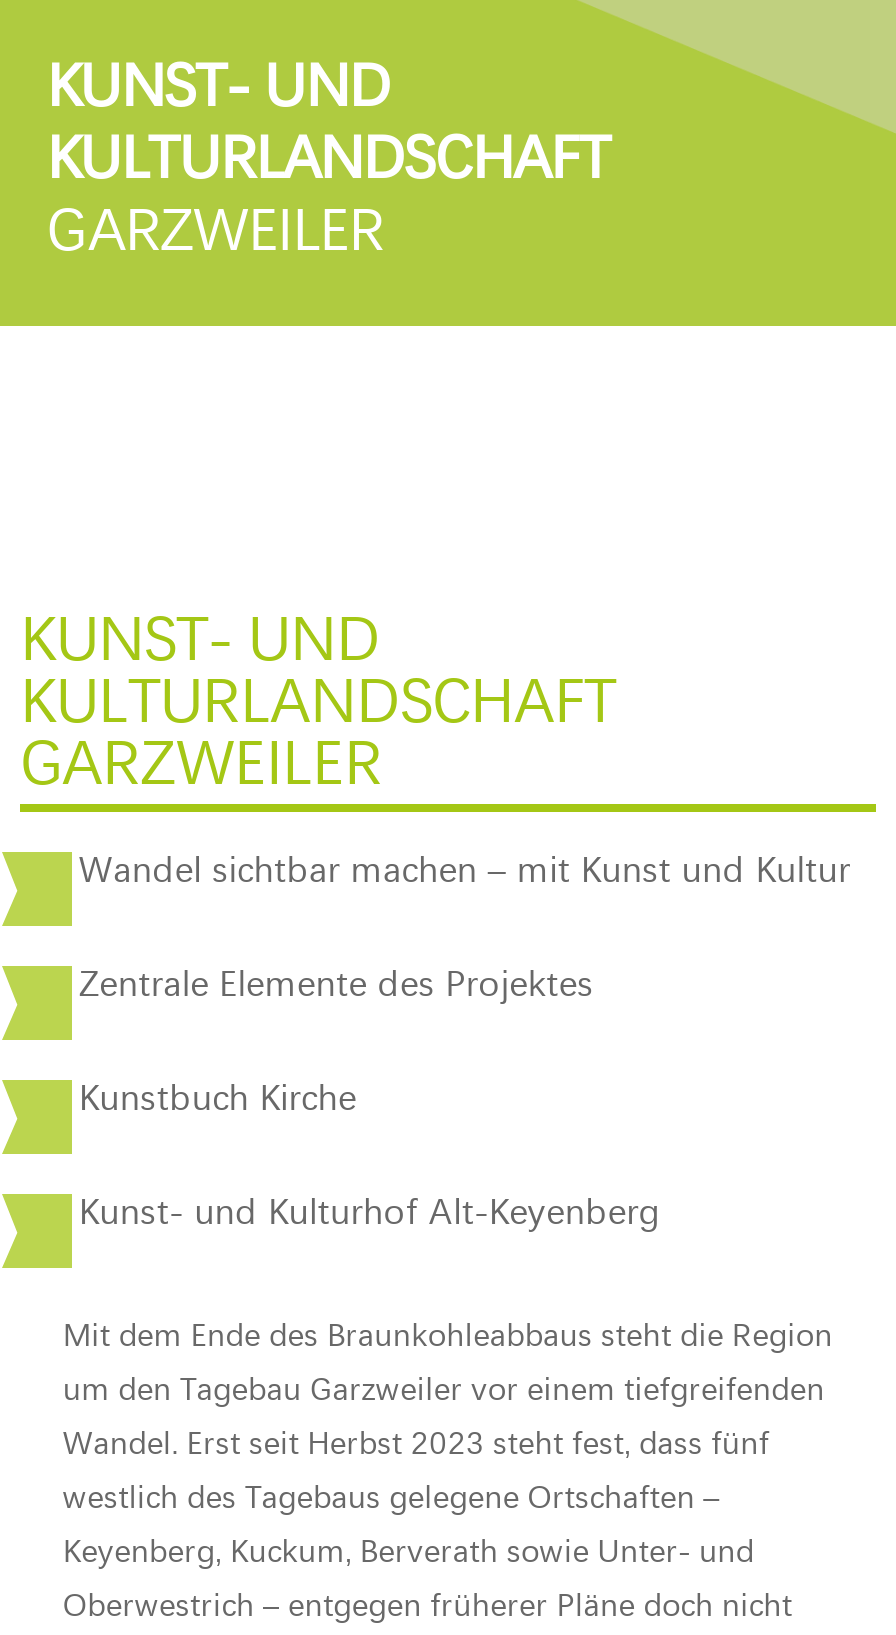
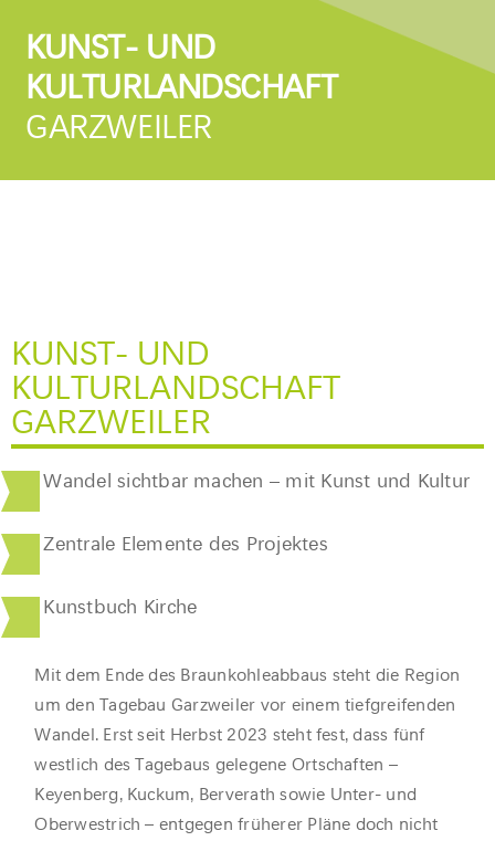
- Kunst- und Kulturhof Alt-Keyenberg
